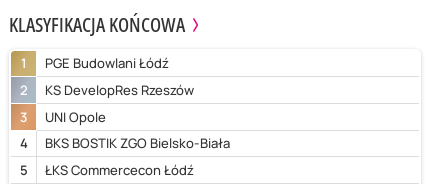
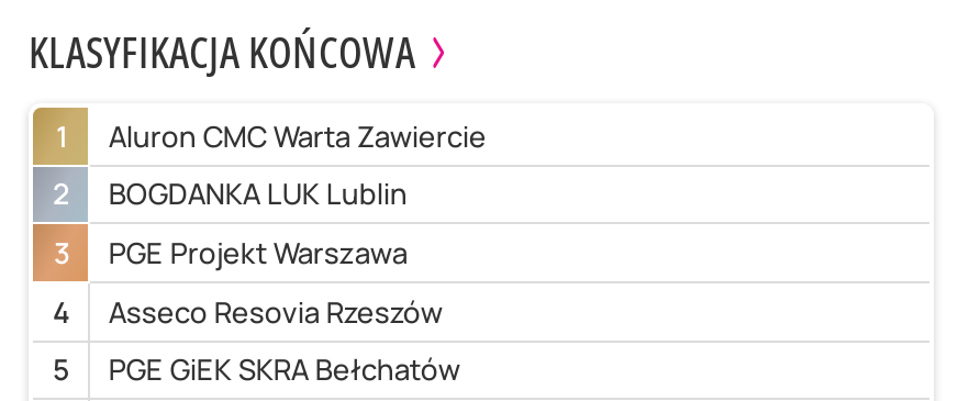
- PGE Budowlani Łódź
+ Aluron CMC Warta Zawiercie

- KS DevelopRes Rzeszów
+ BOGDANKA LUK Lublin

- UNI Opole
+ PGE Projekt Warszawa

- BKS BOSTIK ZGO Bielsko-Biała
+ Asseco Resovia Rzeszów

- ŁKS Commercecon Łódź
+ PGE GiEK SKRA Bełchatów
